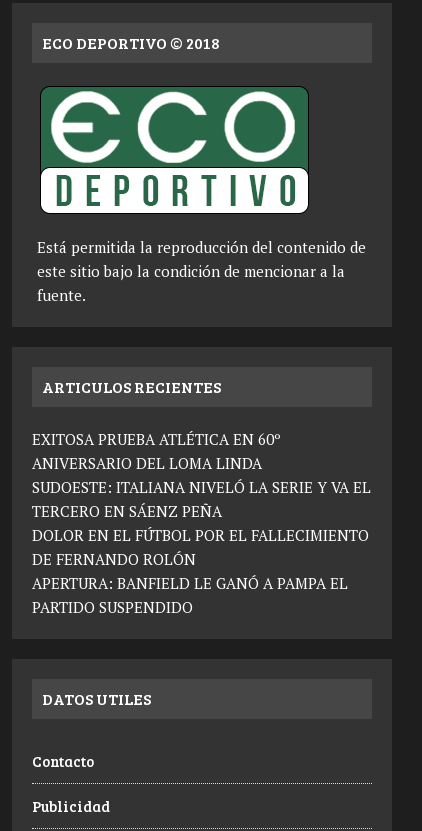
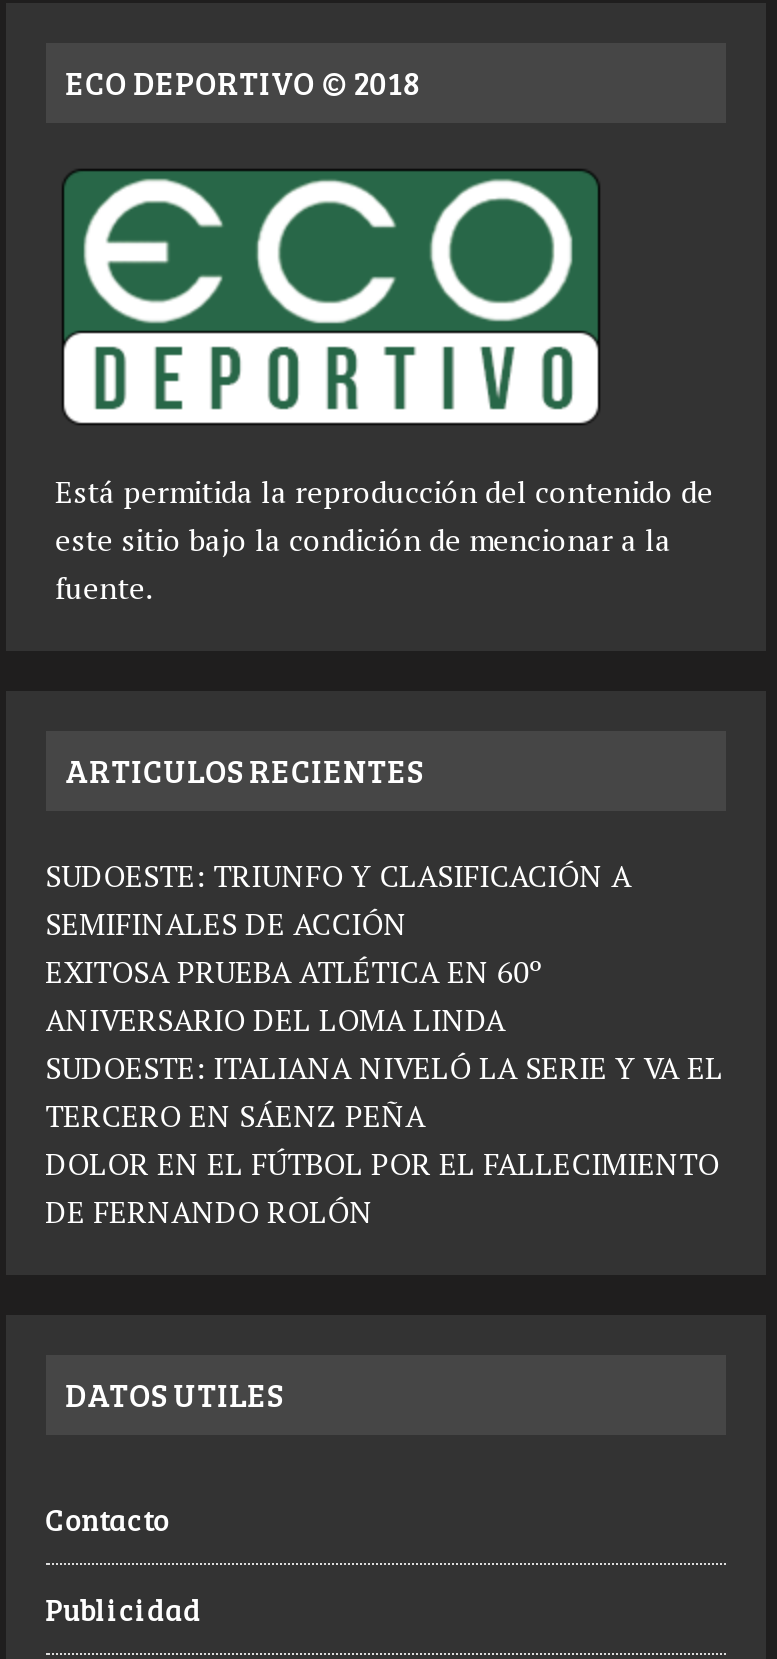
+ SUDOESTE: TRIUNFO Y CLASIFICACIÓN A
+ SEMIFINALES DE ACCIÓN

moved down: EXITOSA PRUEBA ATLÉTICA EN 60º | ANIVERSARIO DEL LOMA LINDA | SUDOESTE: ITALIANA NIVELÓ LA SERIE Y VA EL | TERCERO EN SÁENZ PEÑA | DOLOR EN EL FÚTBOL POR EL FALLECIMIENTO | DE FERNANDO ROLÓN

- APERTURA: BANFIELD LE GANÓ A PAMPA EL
- PARTIDO SUSPENDIDO
